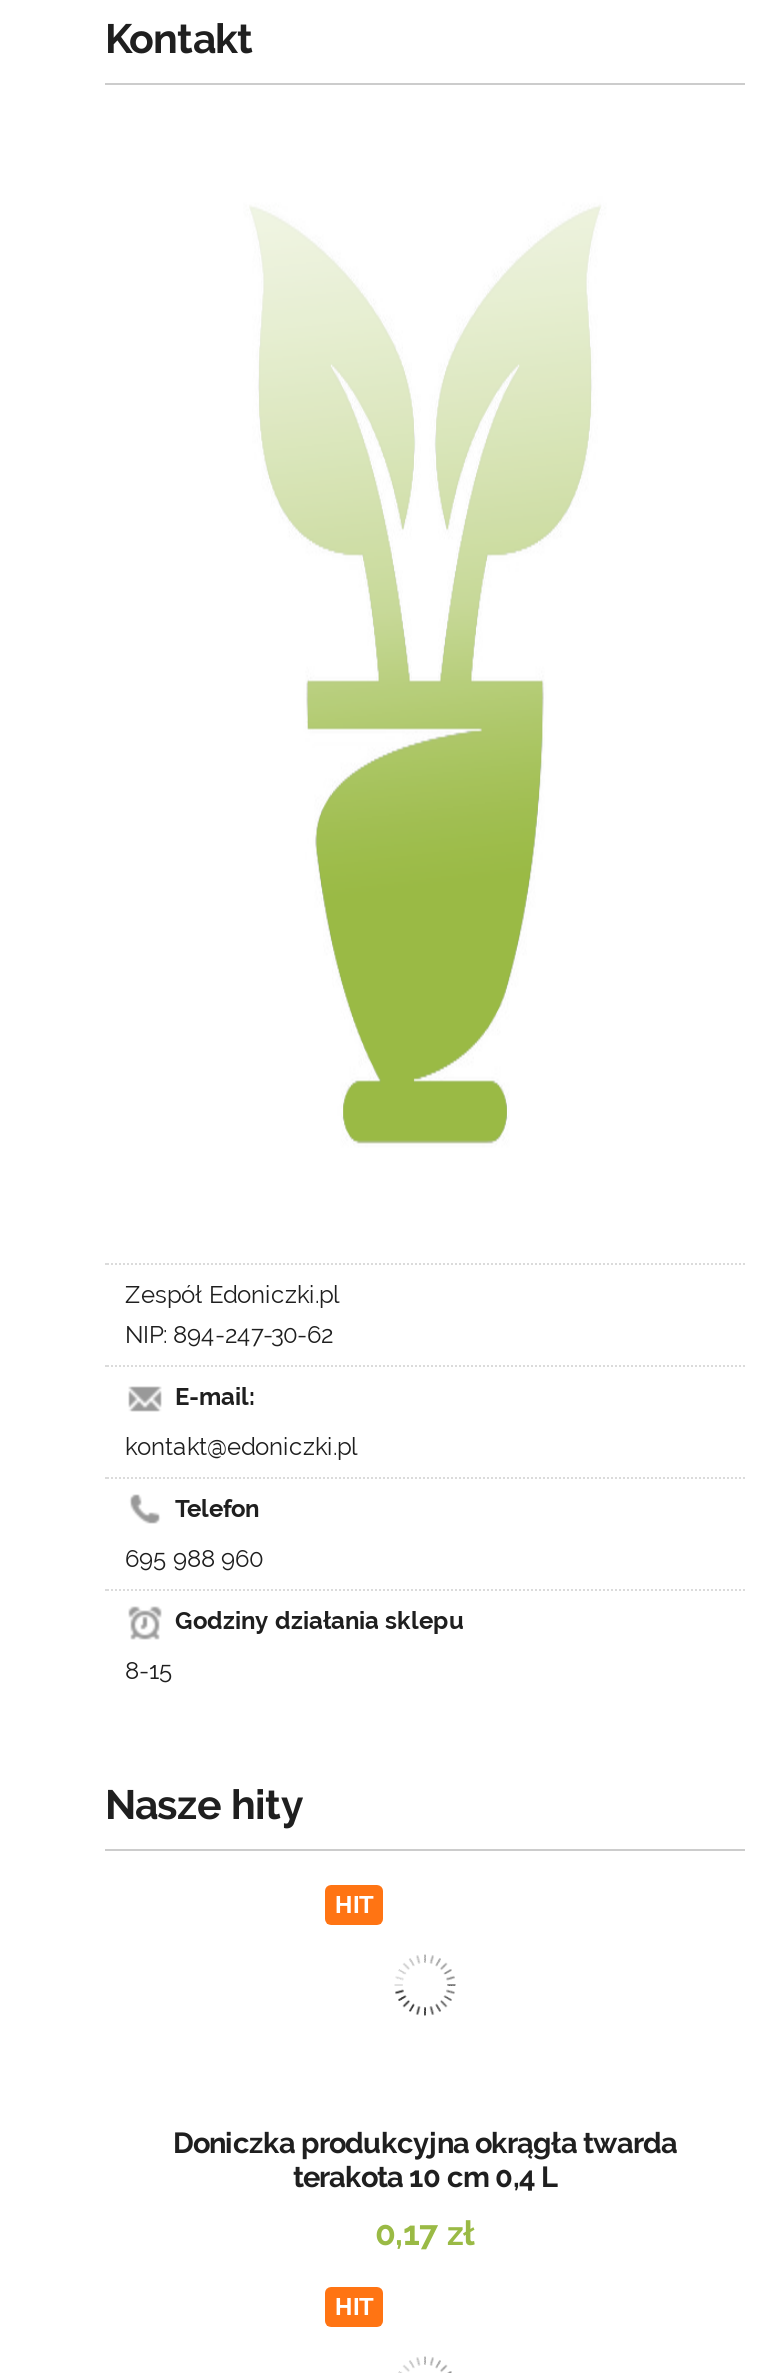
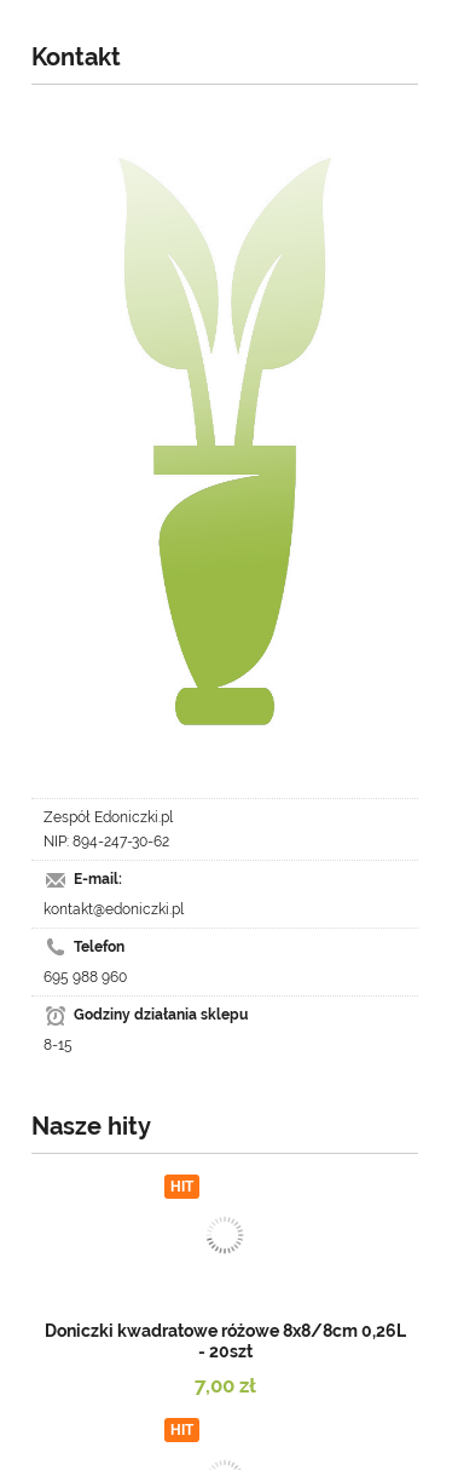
- Doniczka produkcyjna okrągła twarda
- terakota 10 cm 0,4 L
+ Doniczki kwadratowe różowe 8x8/8cm 0,26L
+ - 20szt

- 0,17 zł
+ 7,00 zł
